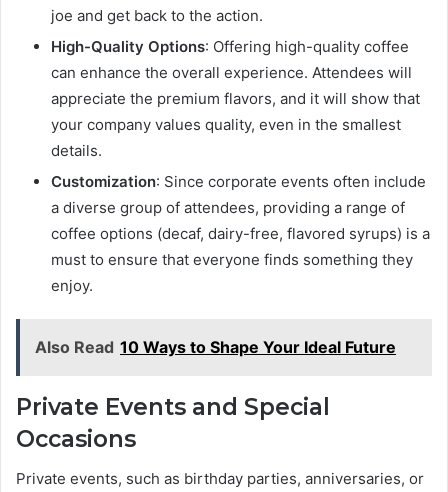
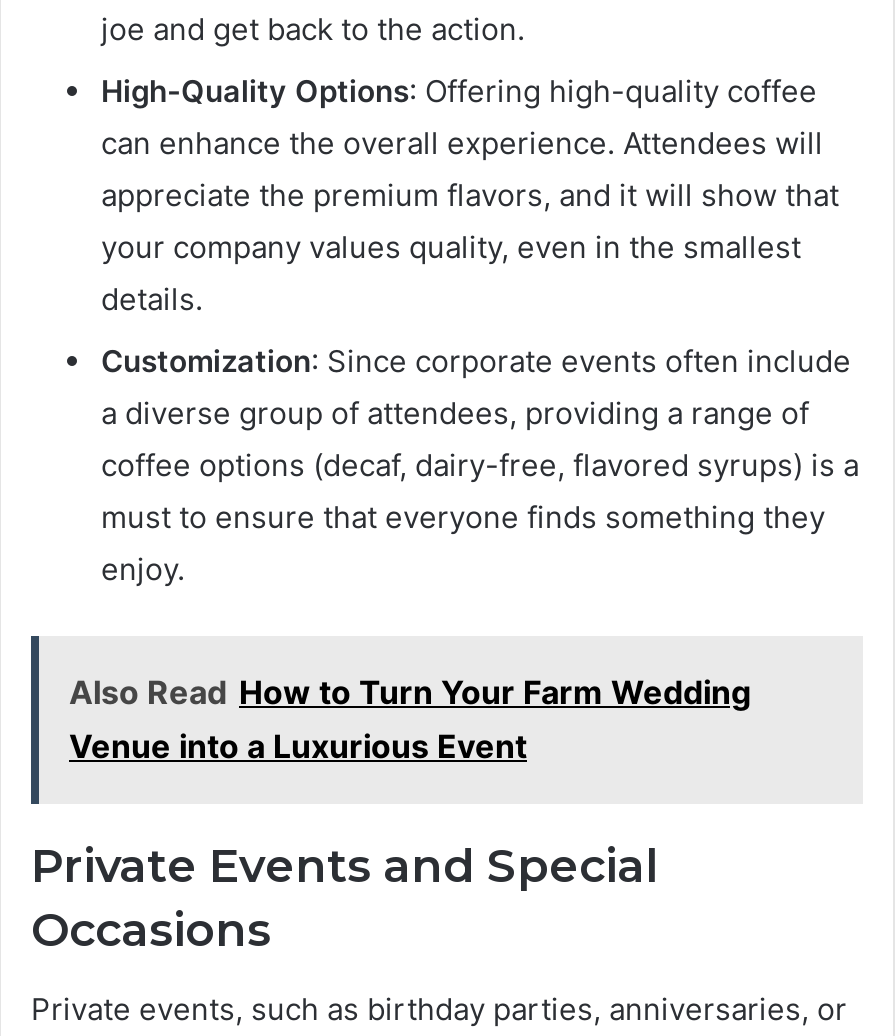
- Also Read 10 Ways to Shape Your Ideal Future
+ Also Read How to Turn Your Farm Wedding
+ Venue into a Luxurious Event
